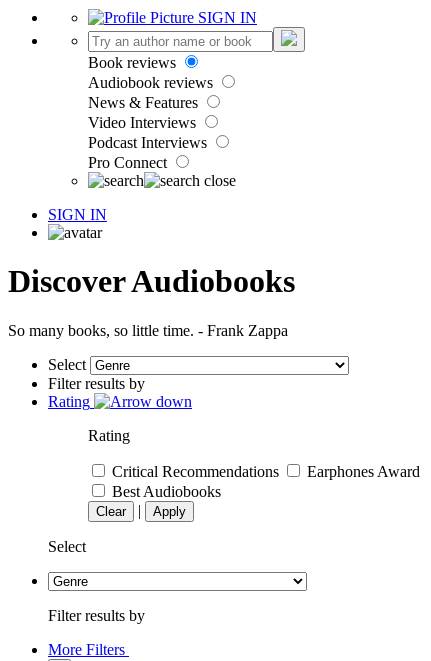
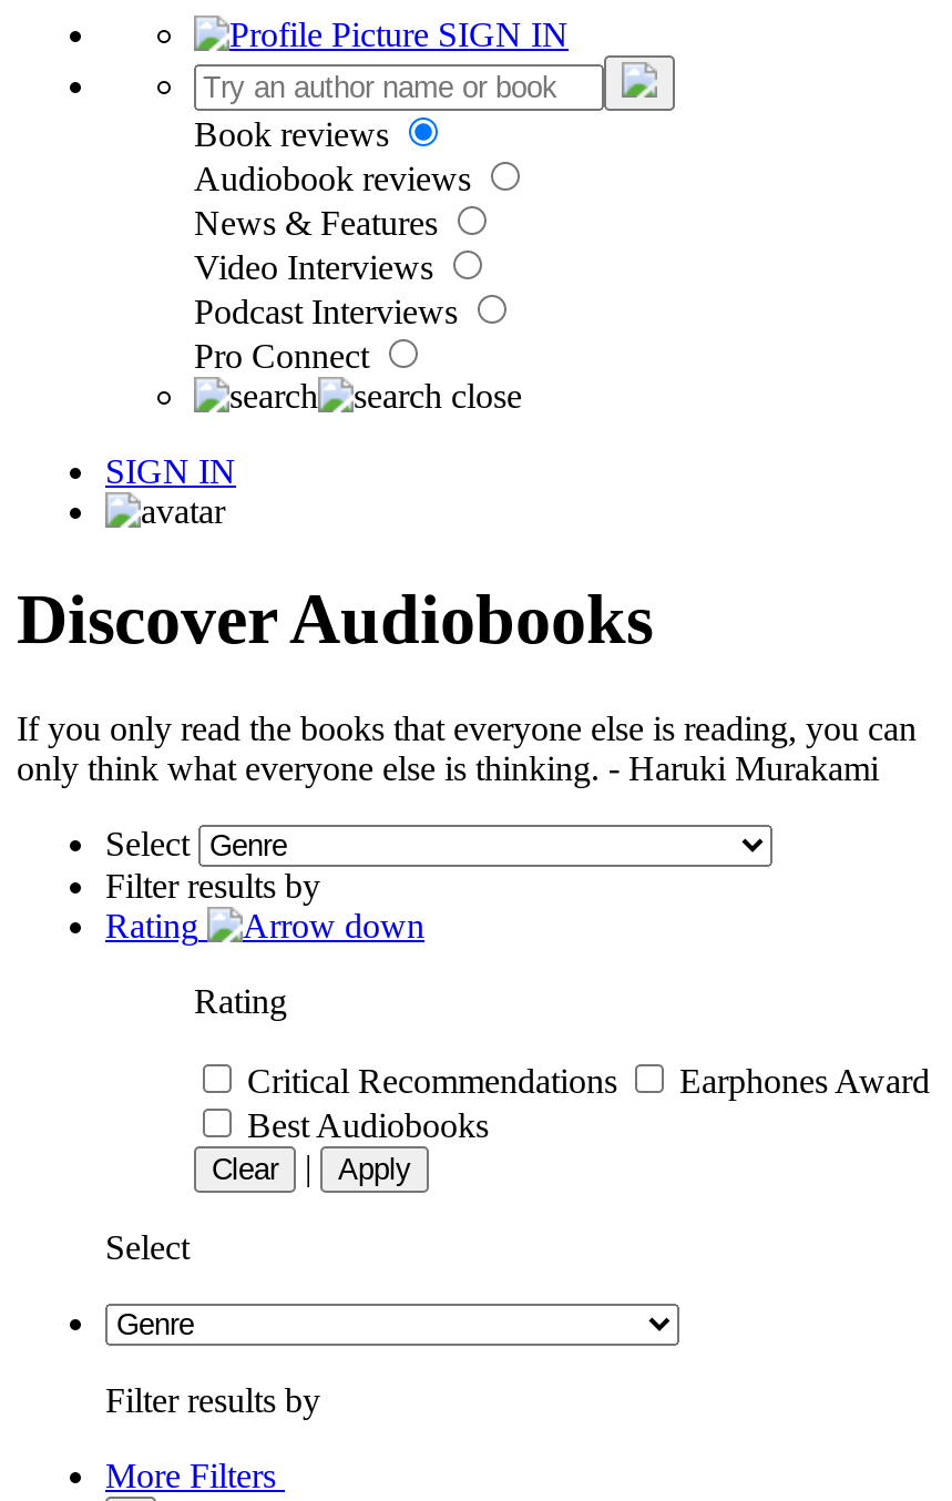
- So many books, so little time. - Frank Zappa
+ If you only read the books that everyone else is reading, you can
+ only think what everyone else is thinking. - Haruki Murakami
